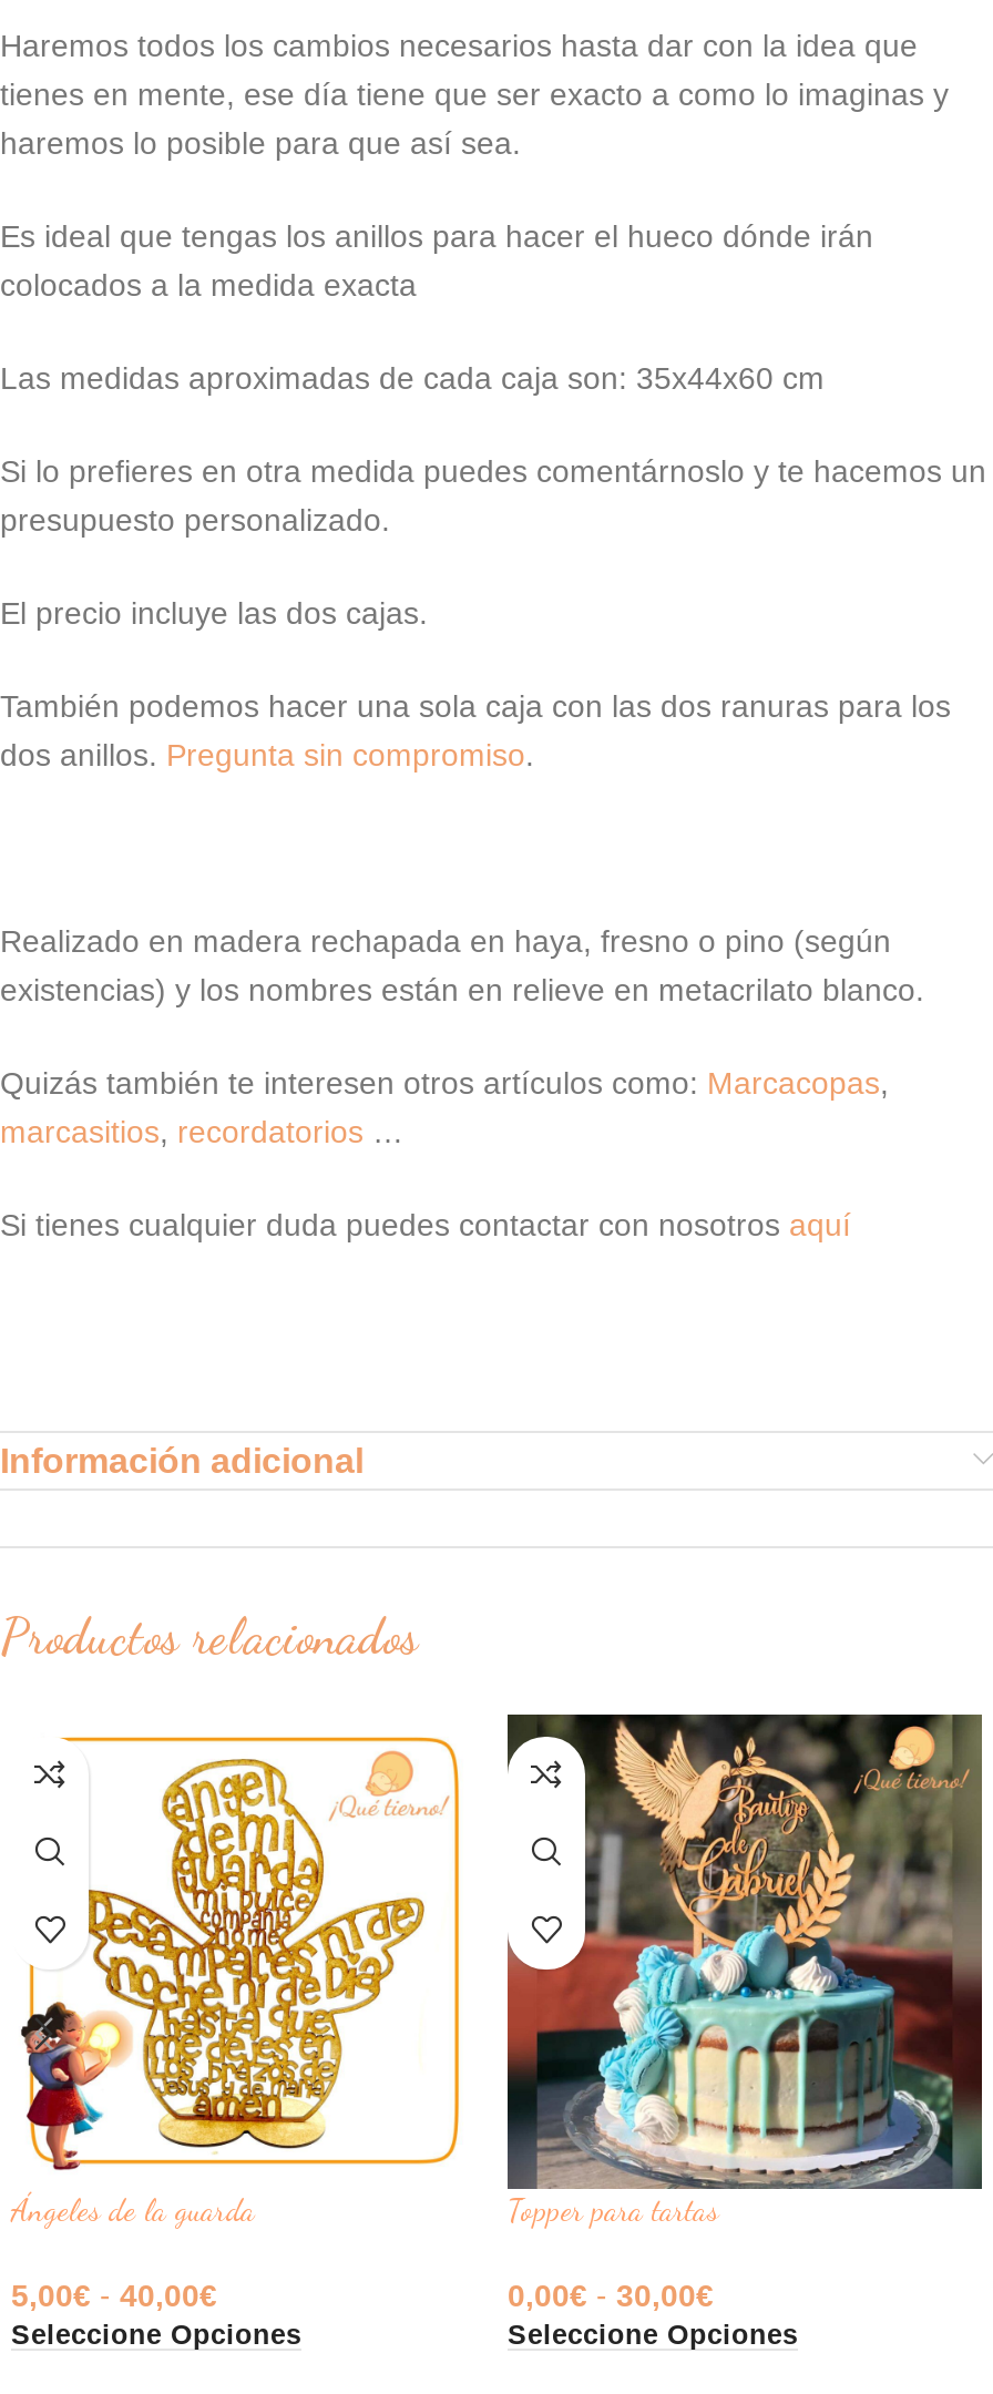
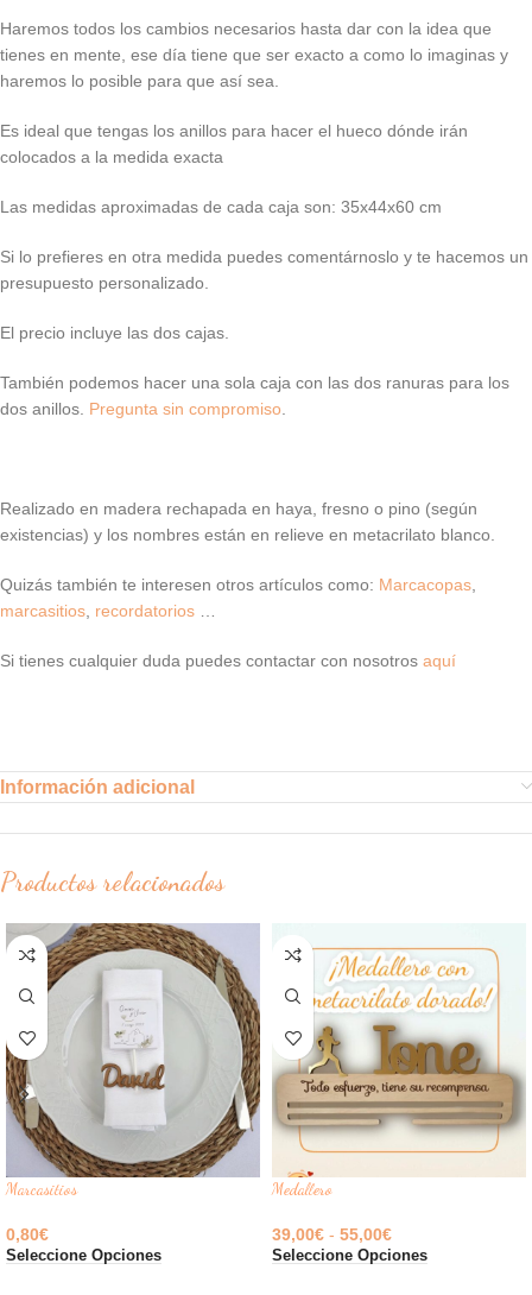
- [image]
- Ángeles de la guarda
+ [image]
+ Marcasitios

- [image]
- Topper para tartas
+ [image]
+ Medallero

- 5,00€ - 40,00€
+ 0,80€

- 0,00€ - 30,00€
+ 39,00€ - 55,00€
